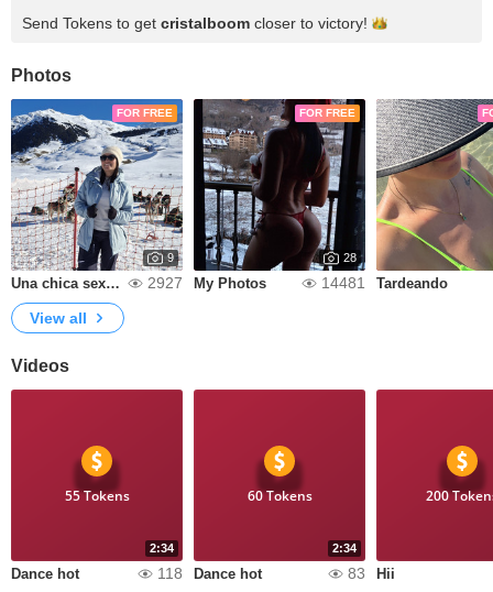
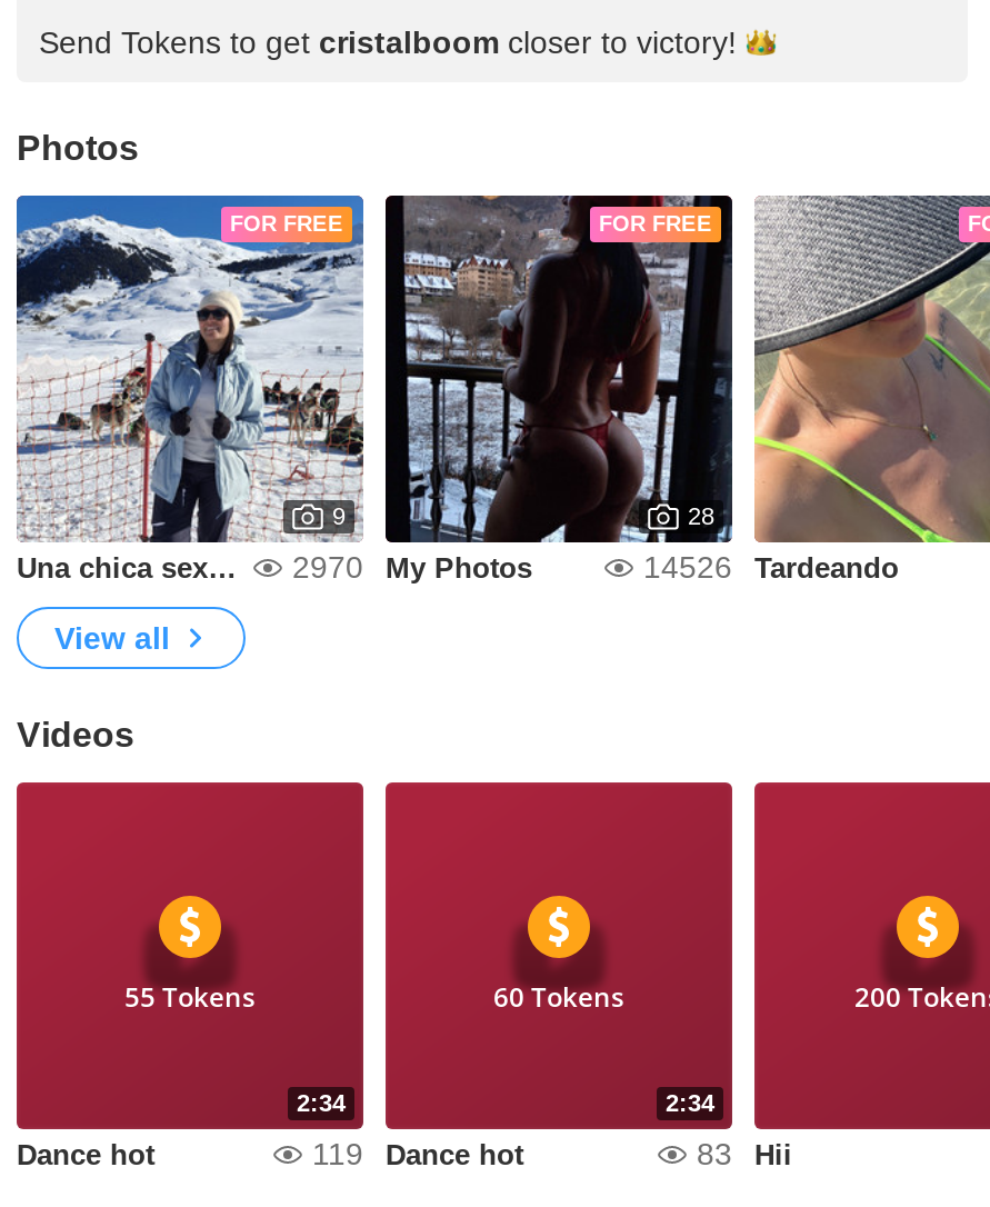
- 2927
+ 2970

- 14481 Tardeando
+ 14526 Tardeando

- 118 Dance hot
+ 119 Dance hot
